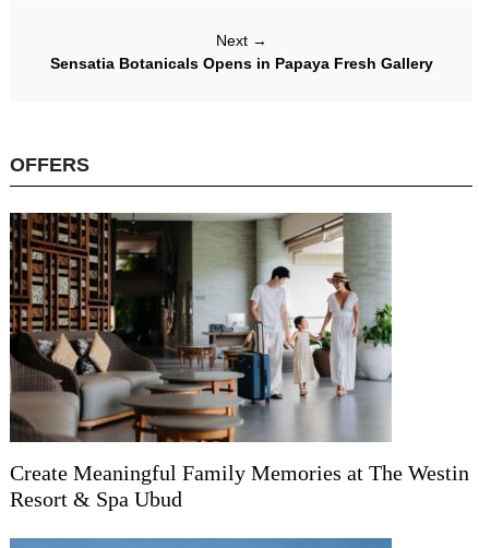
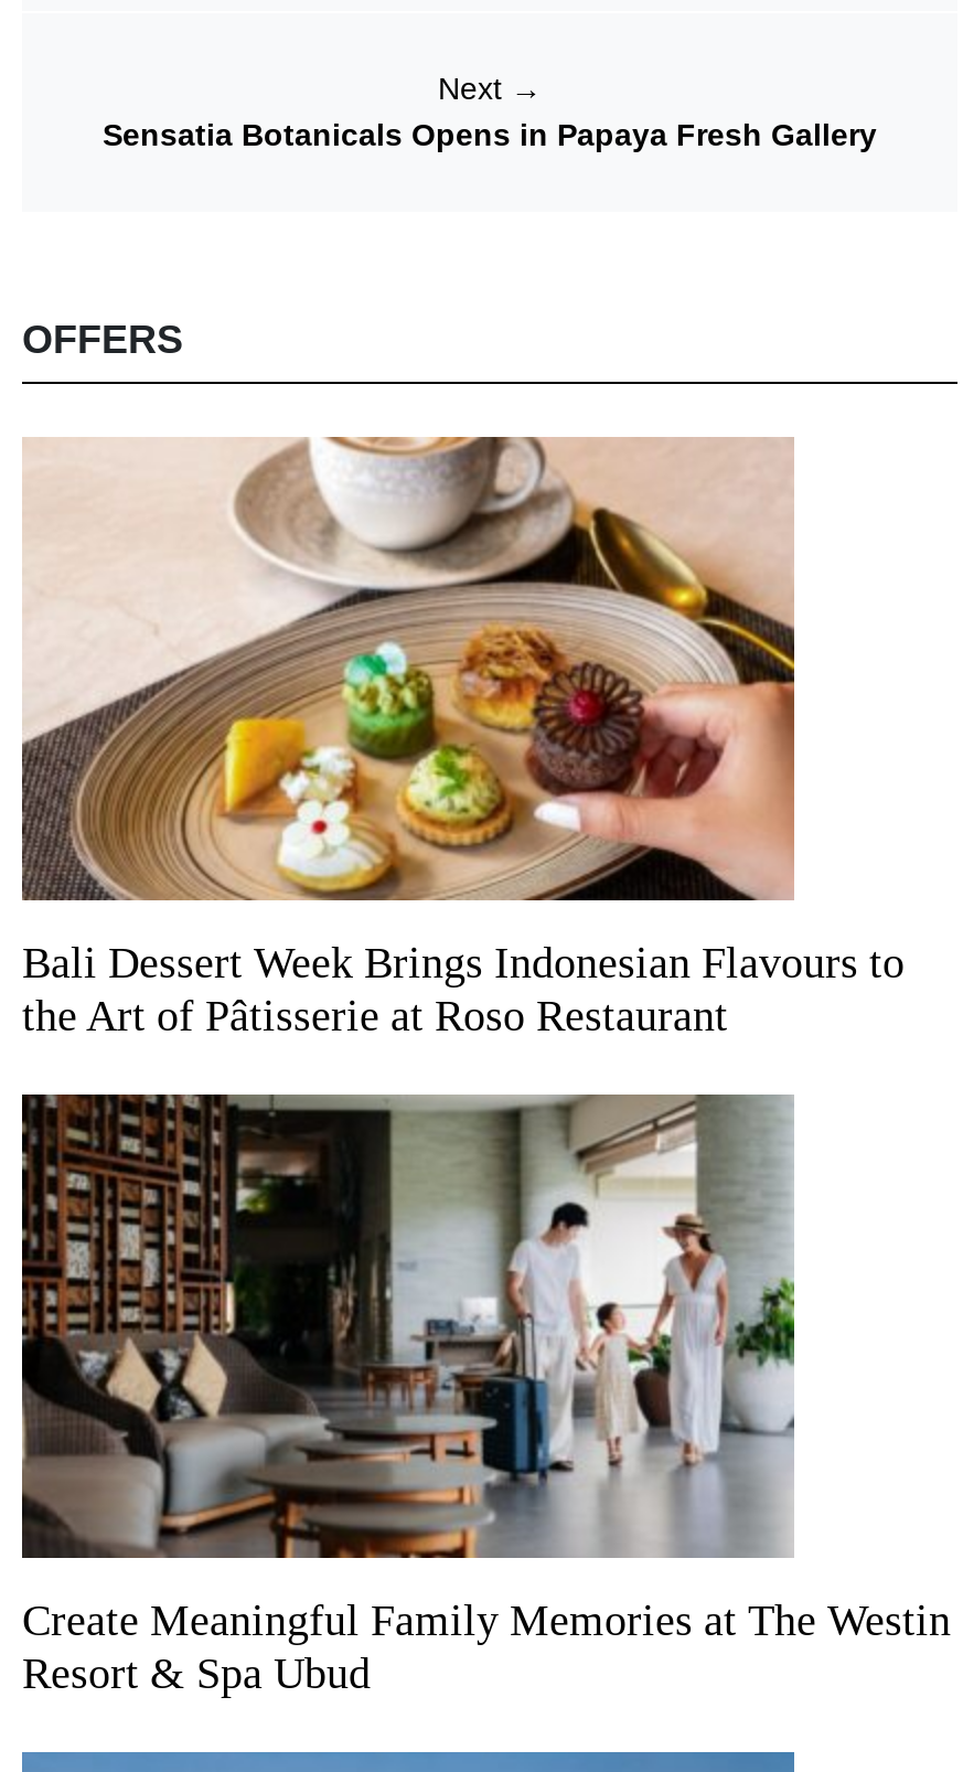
+ [image]
+ Bali Dessert Week Brings Indonesian Flavours to
+ the Art of Pâtisserie at Roso Restaurant
